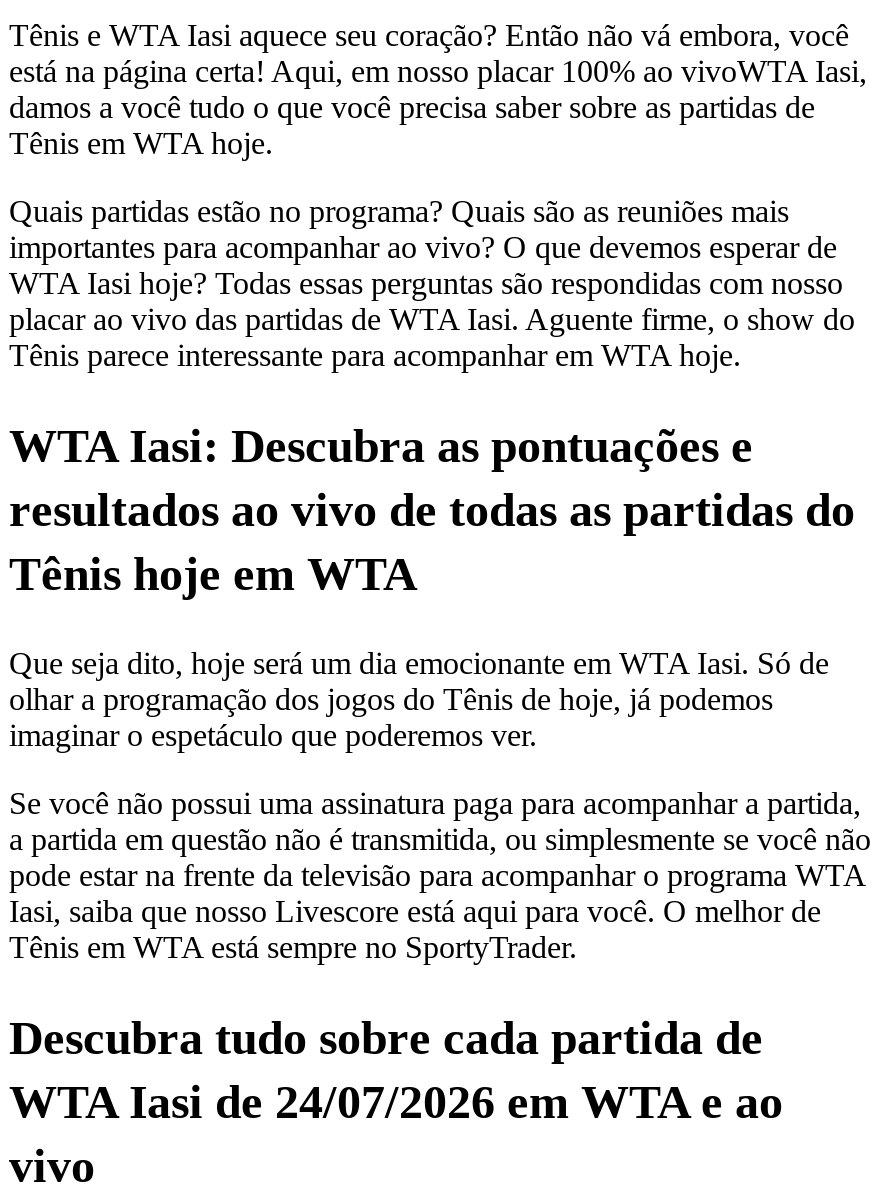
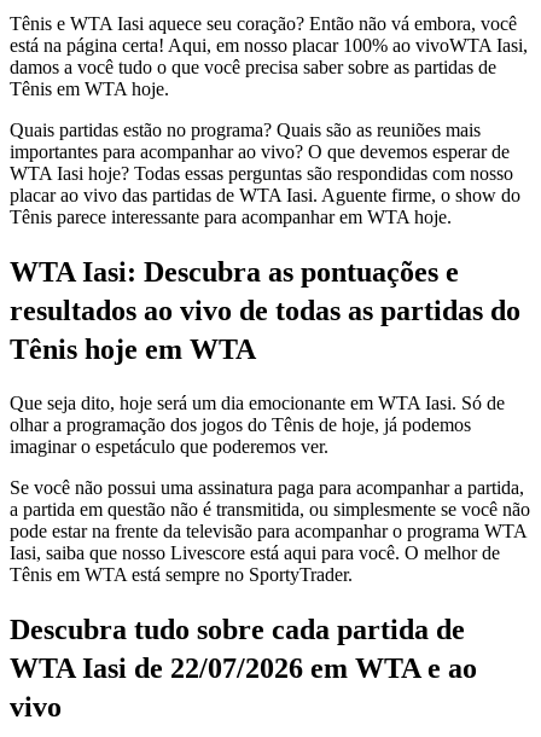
- WTA Iasi de 24/07/2026 em WTA e ao
+ WTA Iasi de 22/07/2026 em WTA e ao
